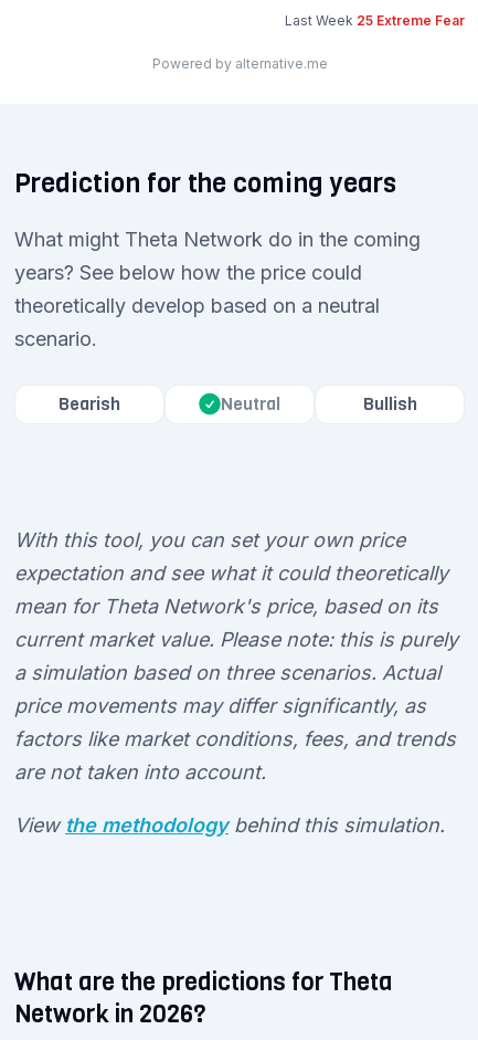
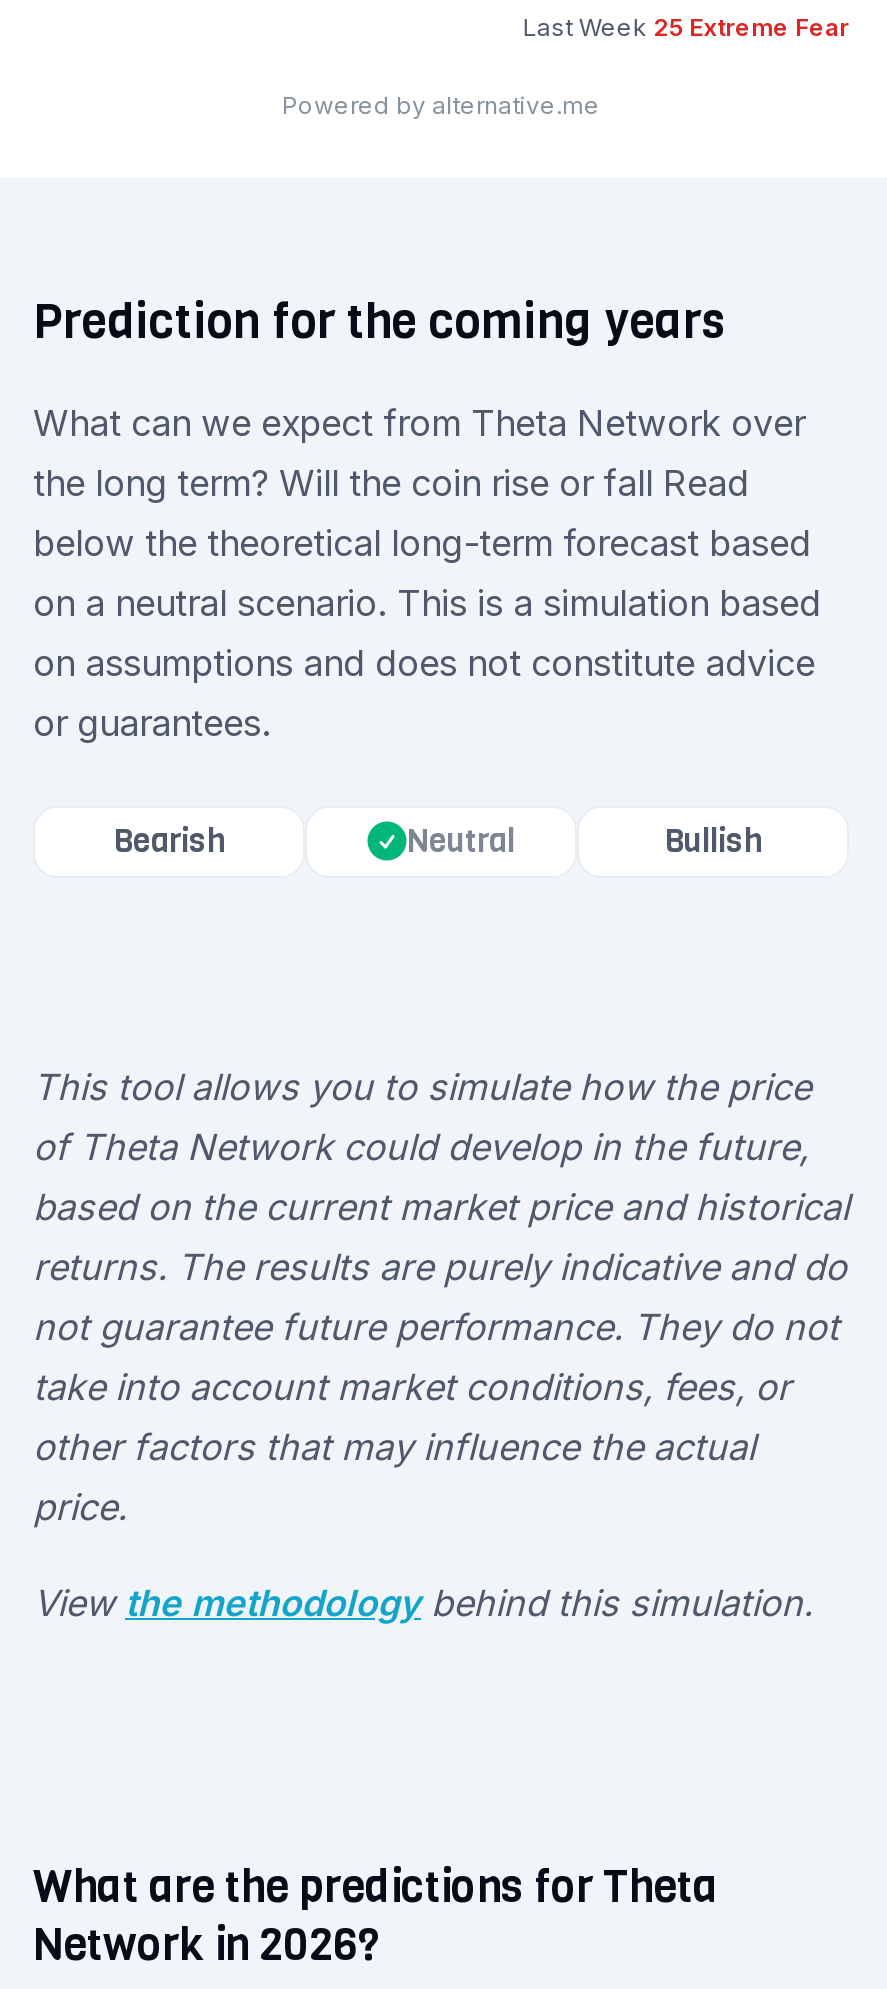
- What might Theta Network do in the coming
- years? See below how the price could
- theoretically develop based on a neutral
- scenario.
+ What can we expect from Theta Network over
+ the long term? Will the coin rise or fall Read
+ below the theoretical long-term forecast based
+ on a neutral scenario. This is a simulation based
+ on assumptions and does not constitute advice
+ or guarantees.

- With this tool, you can set your own price
- expectation and see what it could theoretically
- mean for Theta Network's price, based on its
- current market value. Please note: this is purely
- a simulation based on three scenarios. Actual
- price movements may differ significantly, as
- factors like market conditions, fees, and trends
- are not taken into account.
+ This tool allows you to simulate how the price
+ of Theta Network could develop in the future,
+ based on the current market price and historical
+ returns. The results are purely indicative and do
+ not guarantee future performance. They do not
+ take into account market conditions, fees, or
+ other factors that may influence the actual
+ price.
